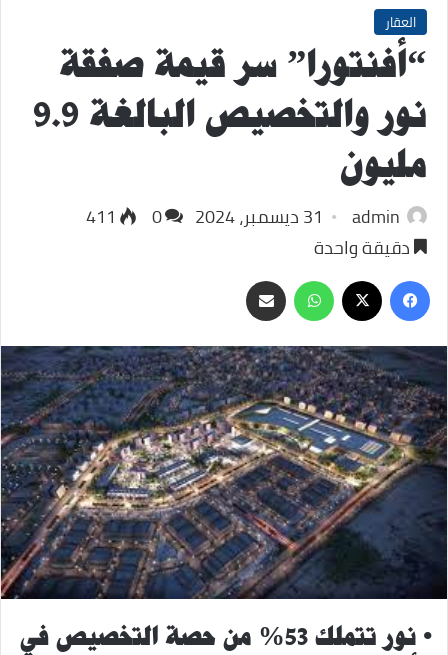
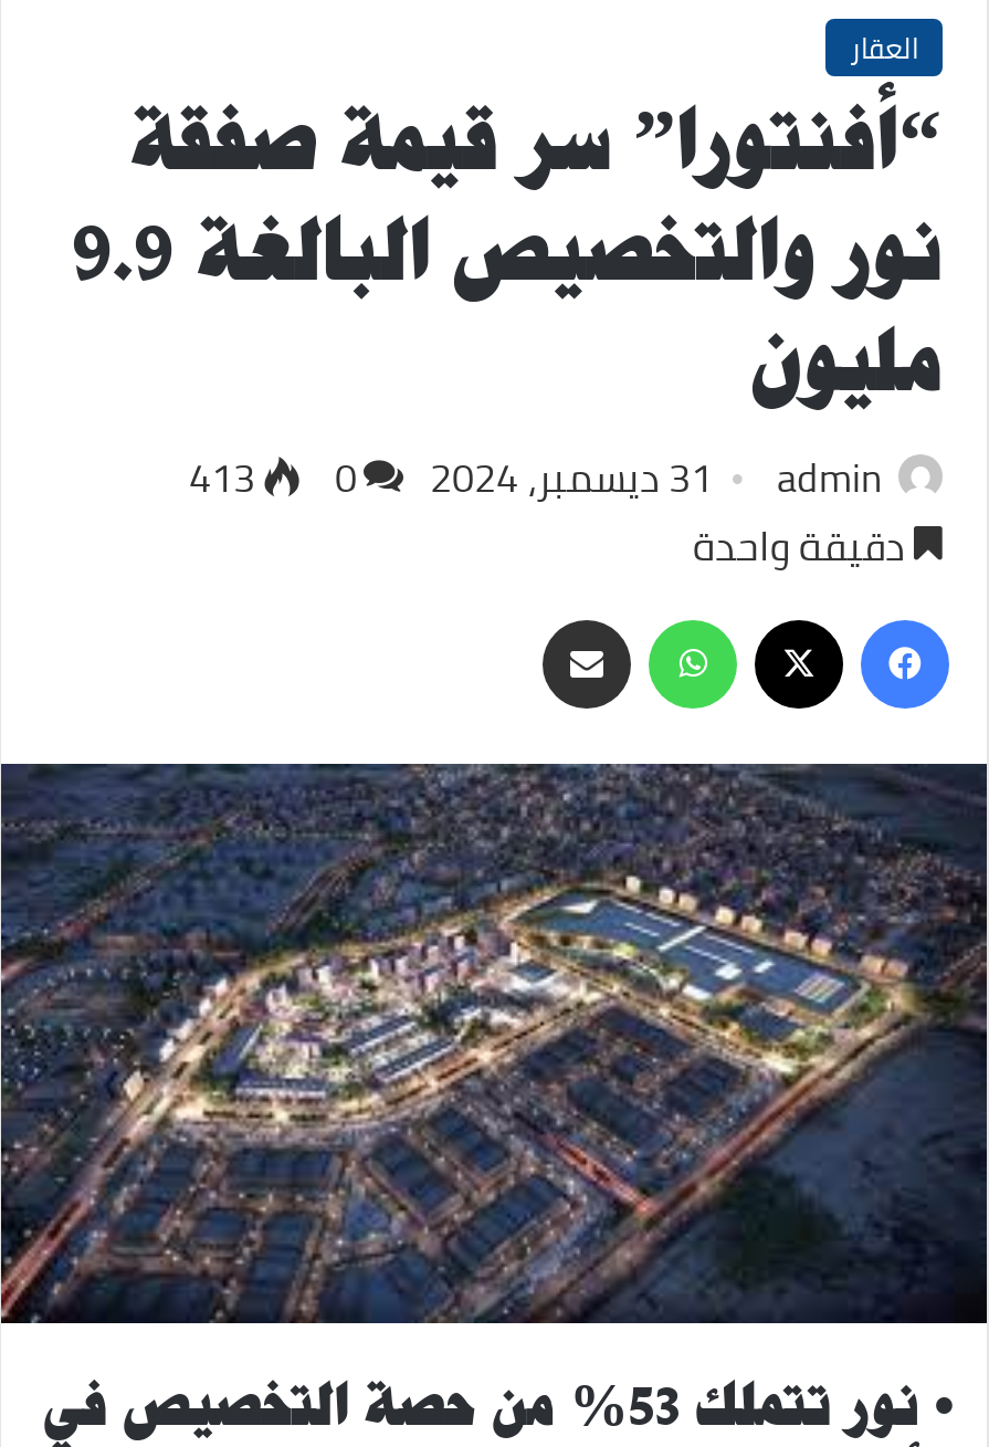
- 411
+ 413
